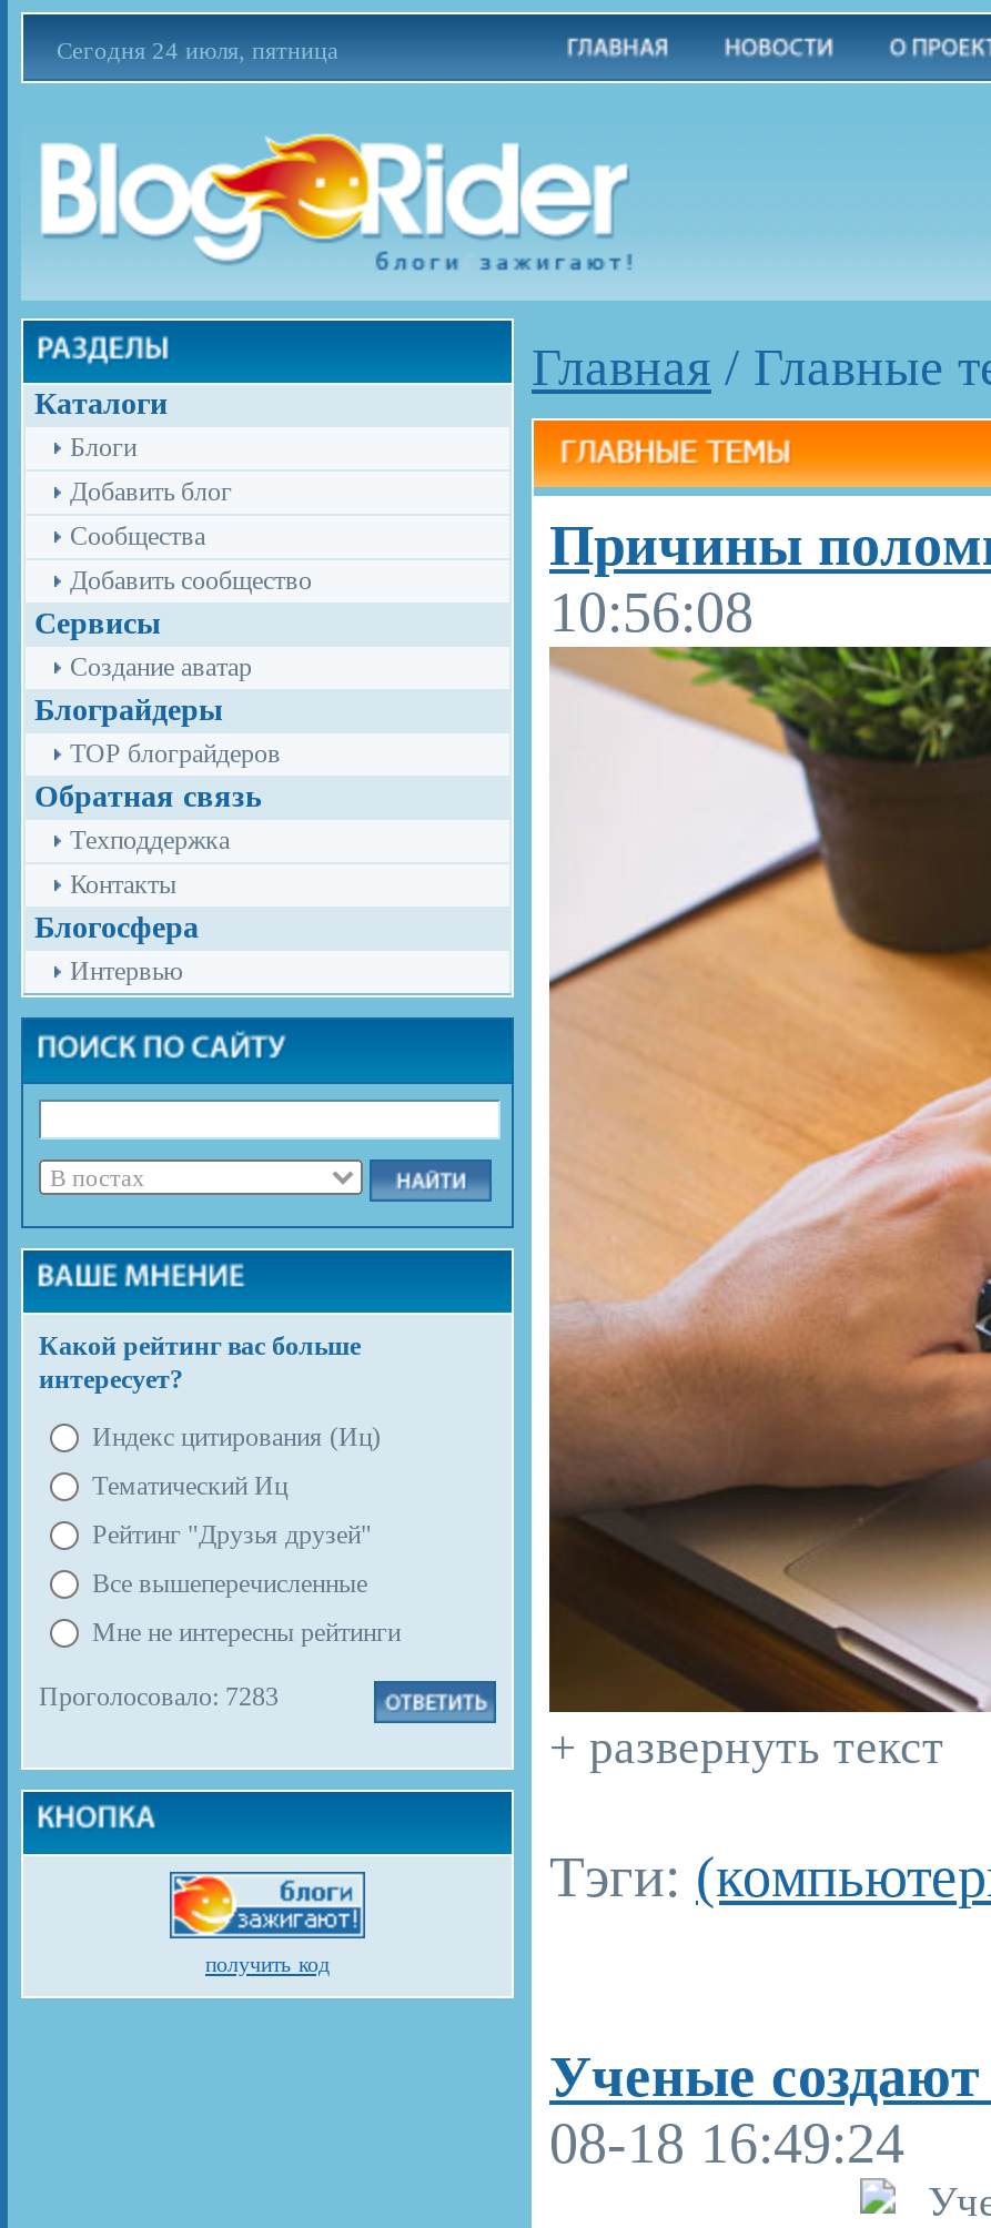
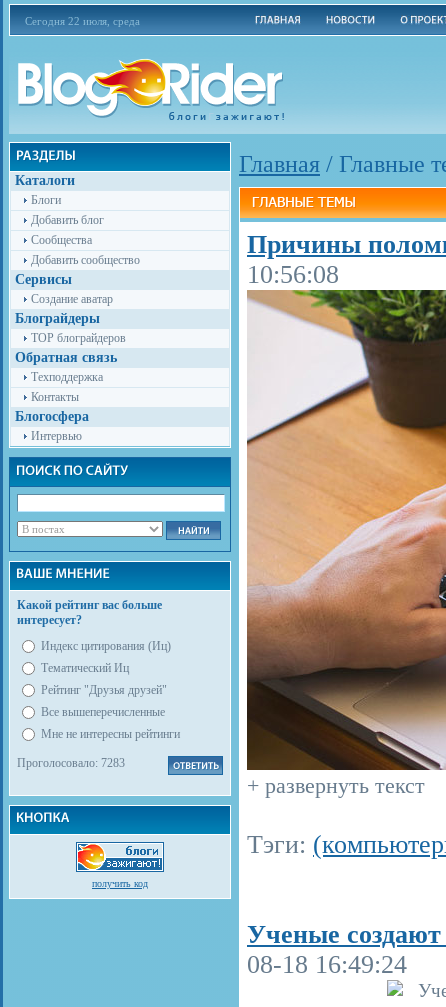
- Сегодня 24 июля, пятница
+ Сегодня 22 июля, среда
